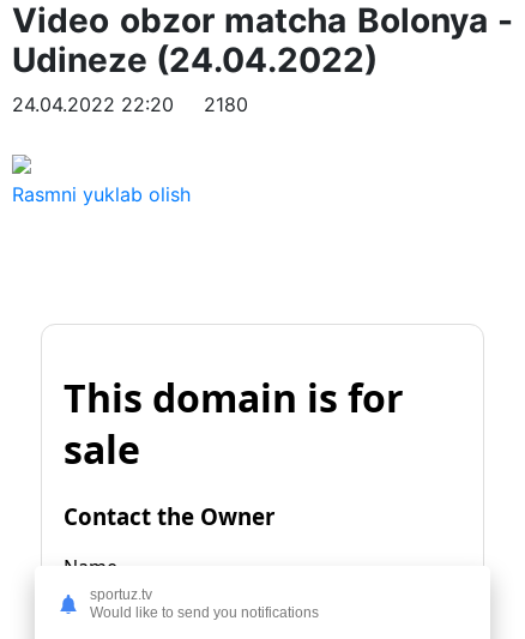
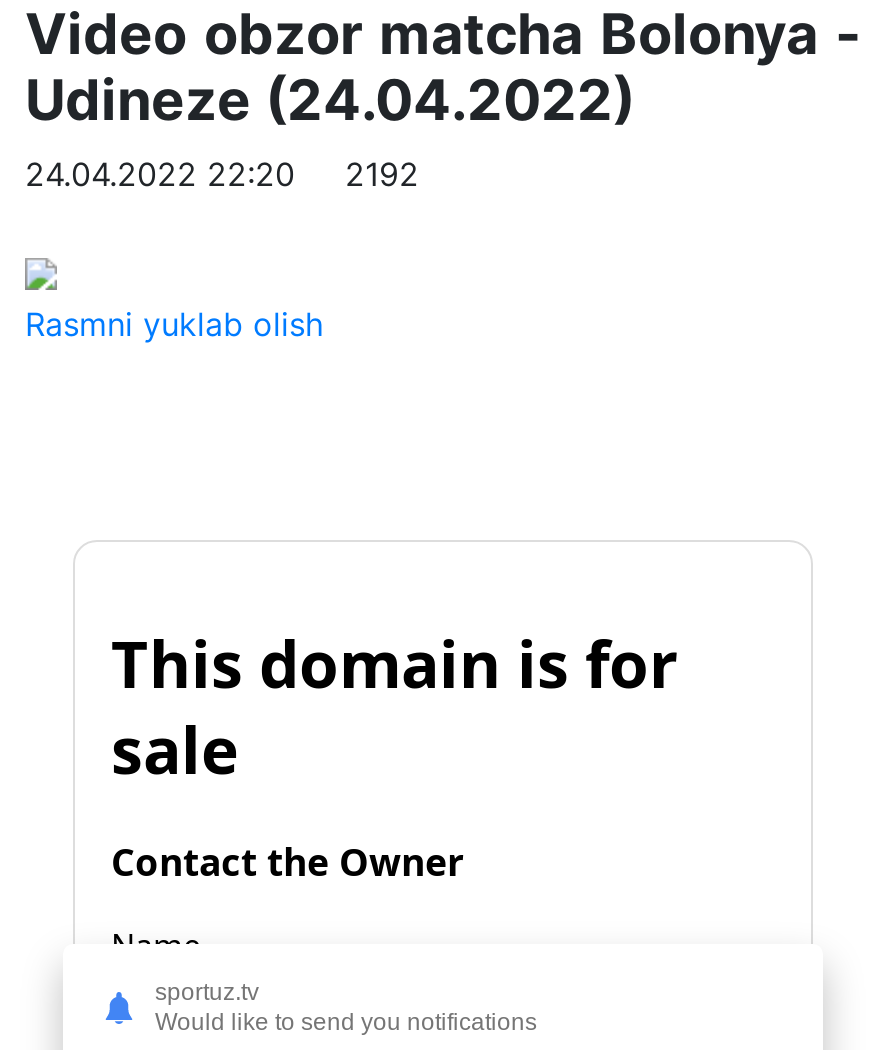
- 24.04.2022 22:20 2180
+ 24.04.2022 22:20 2192
